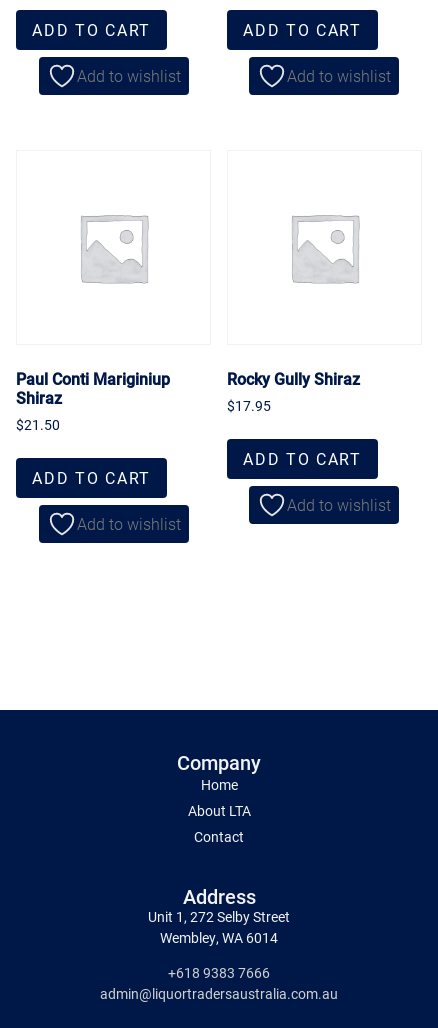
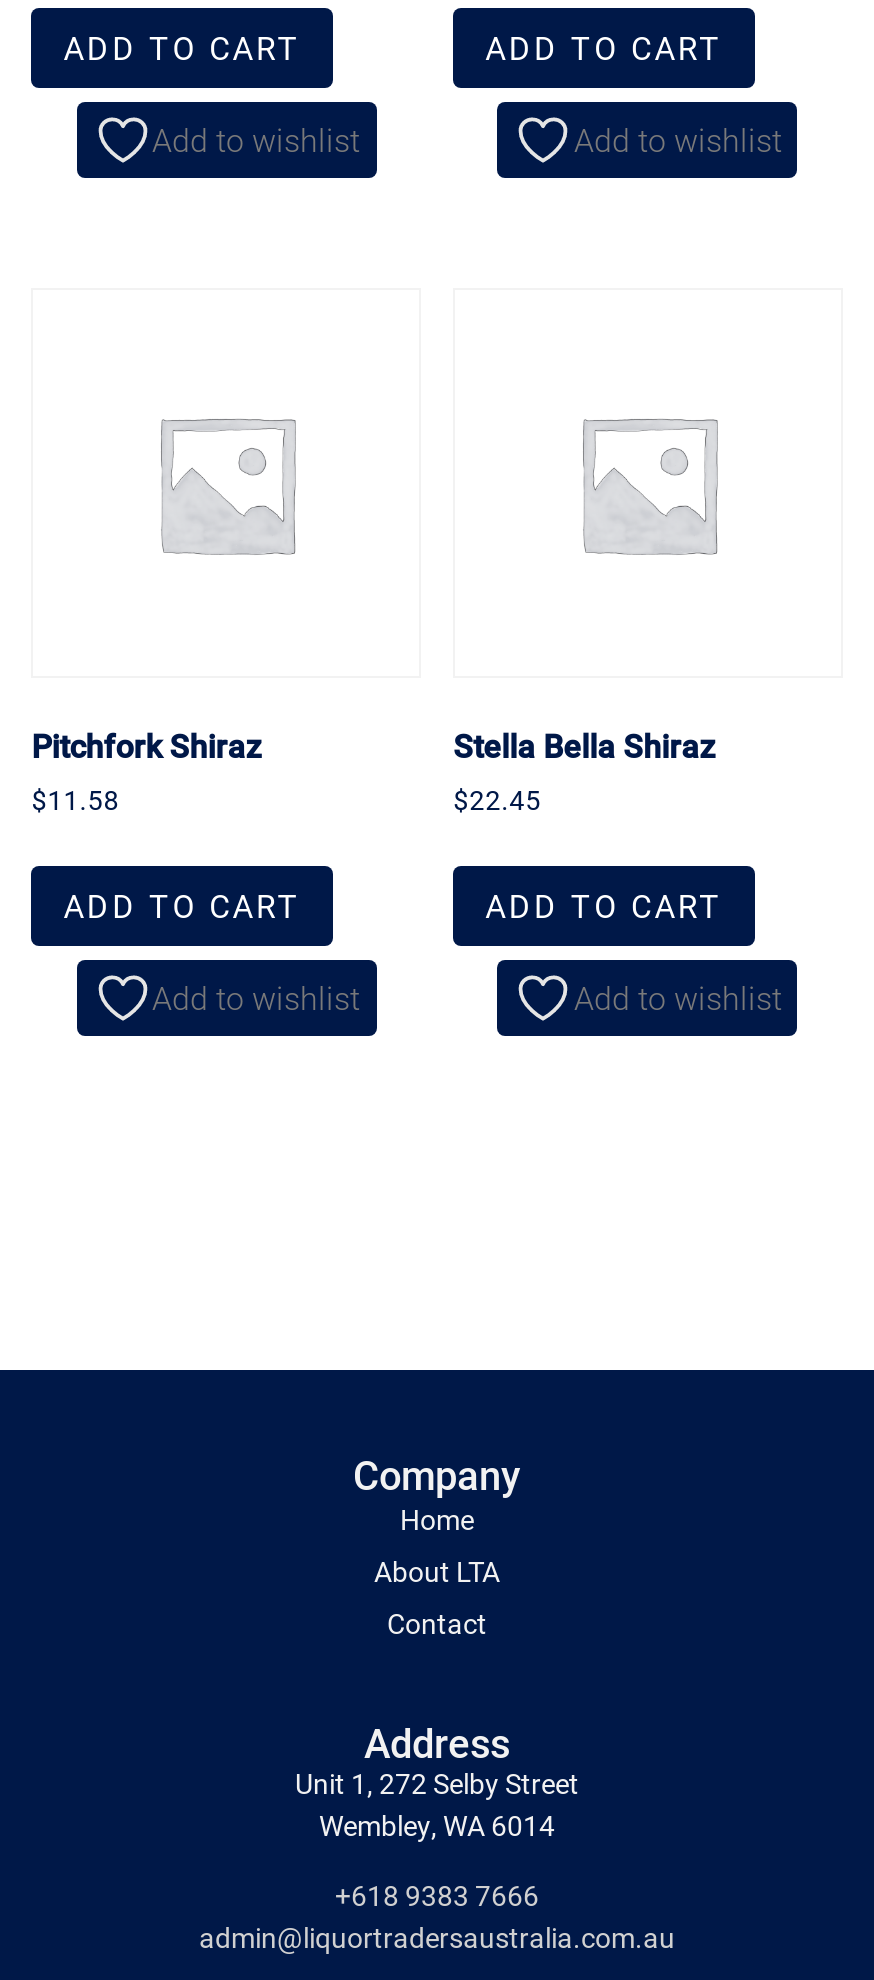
- Paul Conti Mariginiup
- Shiraz
- $21.50
+ Pitchfork Shiraz
+ $11.58

- Rocky Gully Shiraz
+ Stella Bella Shiraz

- $17.95
+ $22.45
